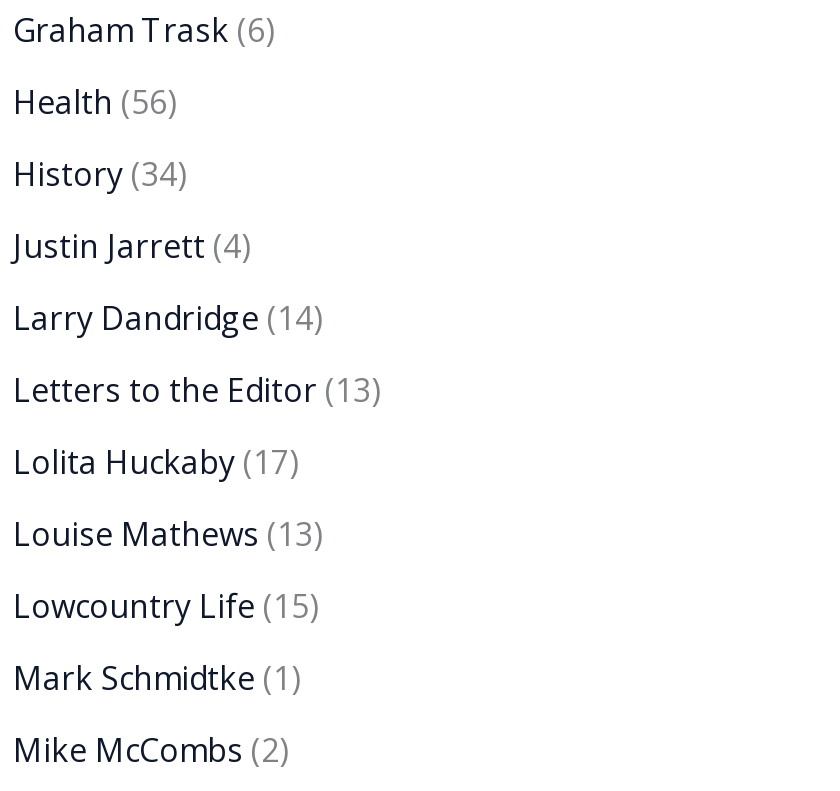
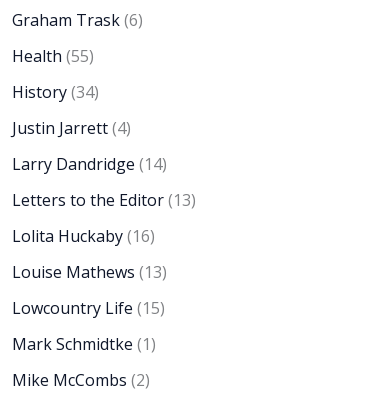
- Health (56)
+ Health (55)

- Lolita Huckaby (17)
+ Lolita Huckaby (16)
